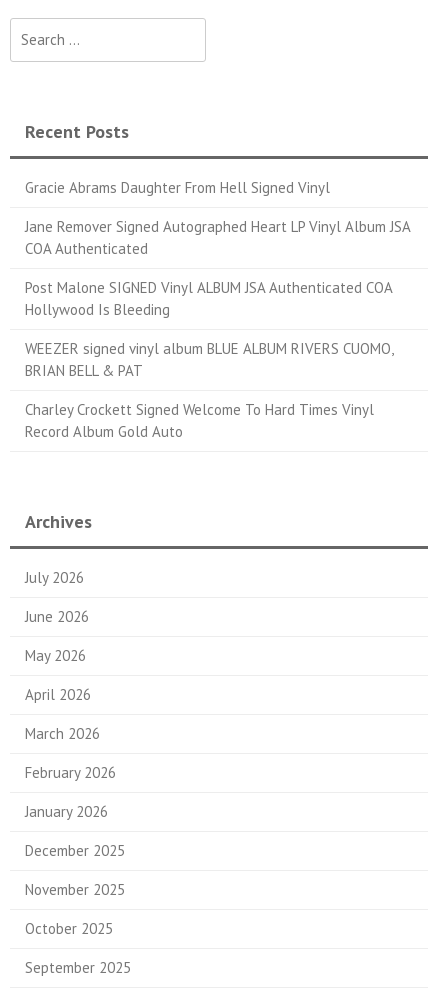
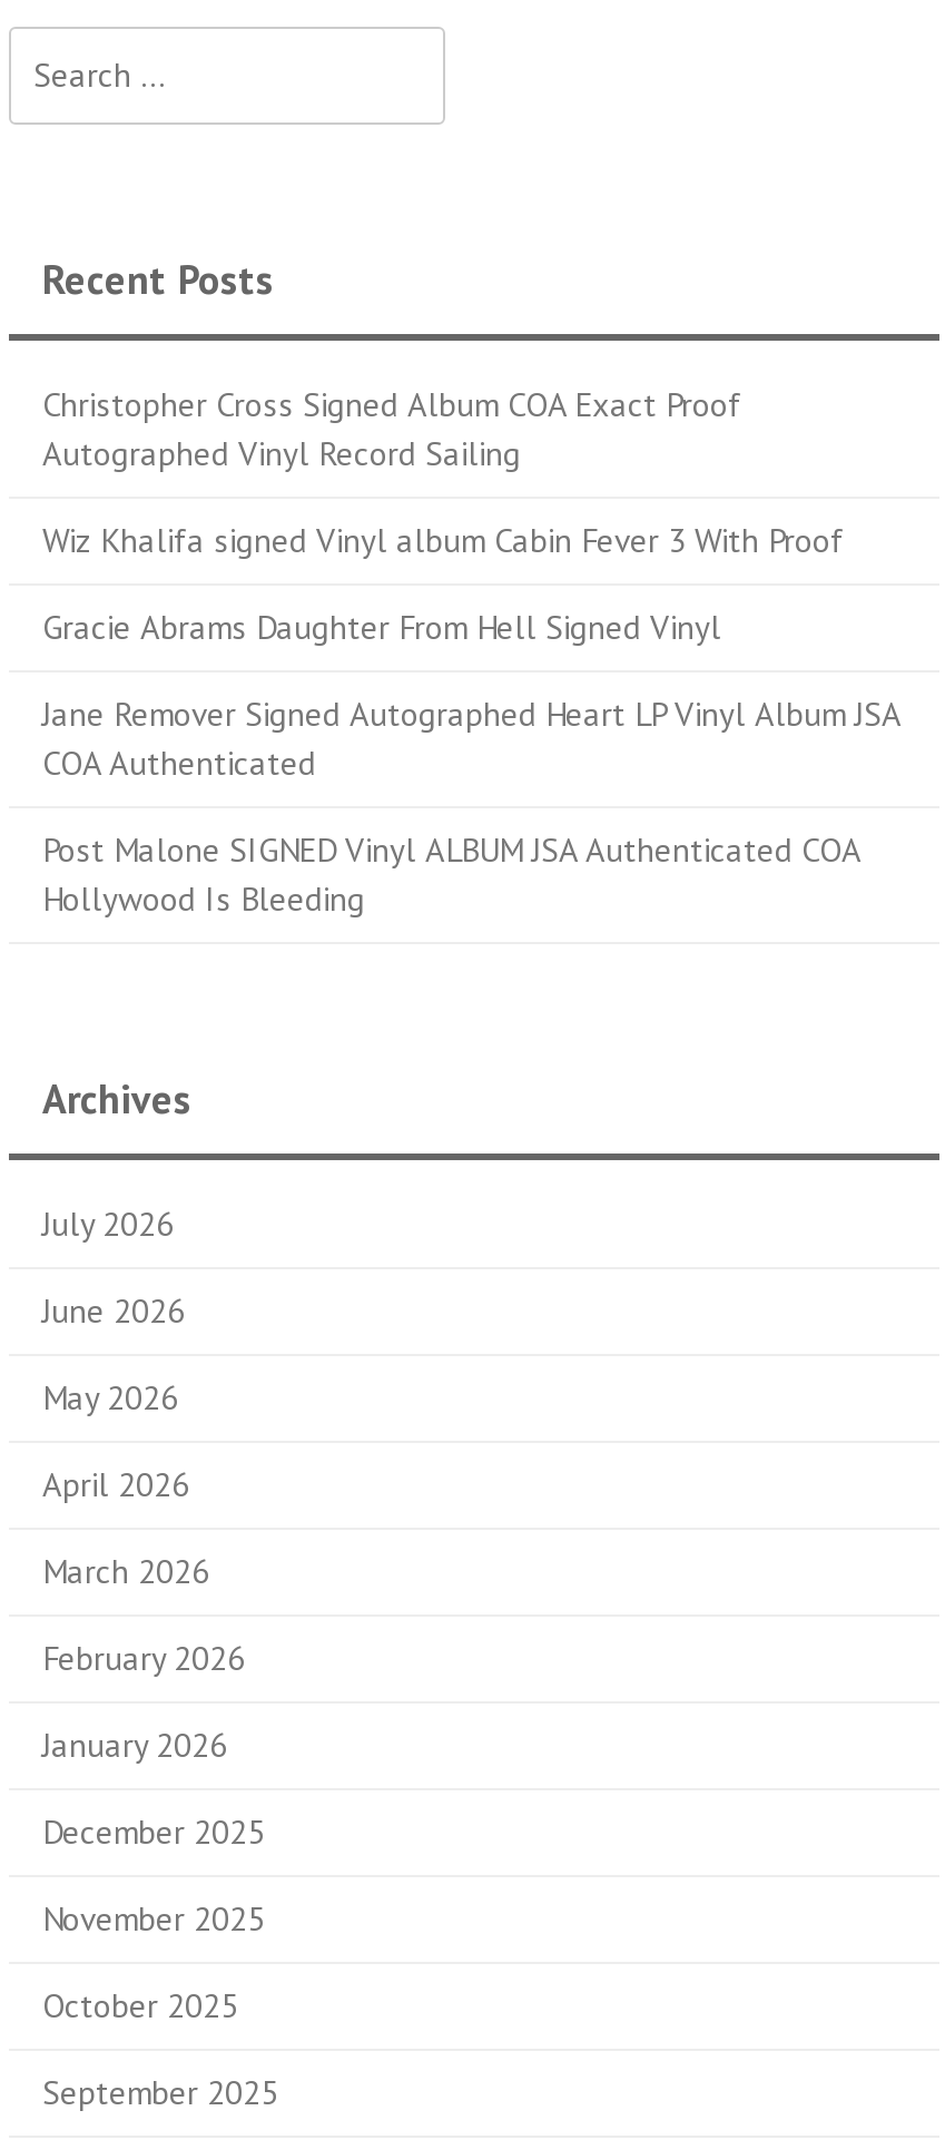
+ Christopher Cross Signed Album COA Exact Proof
+ Autographed Vinyl Record Sailing
+ Wiz Khalifa signed Vinyl album Cabin Fever 3 With Proof

moved down: Gracie Abrams Daughter From Hell Signed Vinyl | Jane Remover Signed Autographed Heart LP Vinyl Album JSA | COA Authenticated | Post Malone SIGNED Vinyl ALBUM JSA Authenticated COA | Hollywood Is Bleeding

- WEEZER signed vinyl album BLUE ALBUM RIVERS CUOMO,
- BRIAN BELL & PAT
- Charley Crockett Signed Welcome To Hard Times Vinyl
- Record Album Gold Auto
